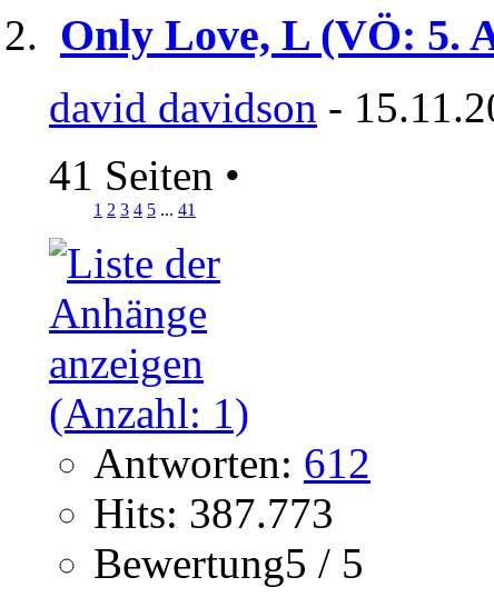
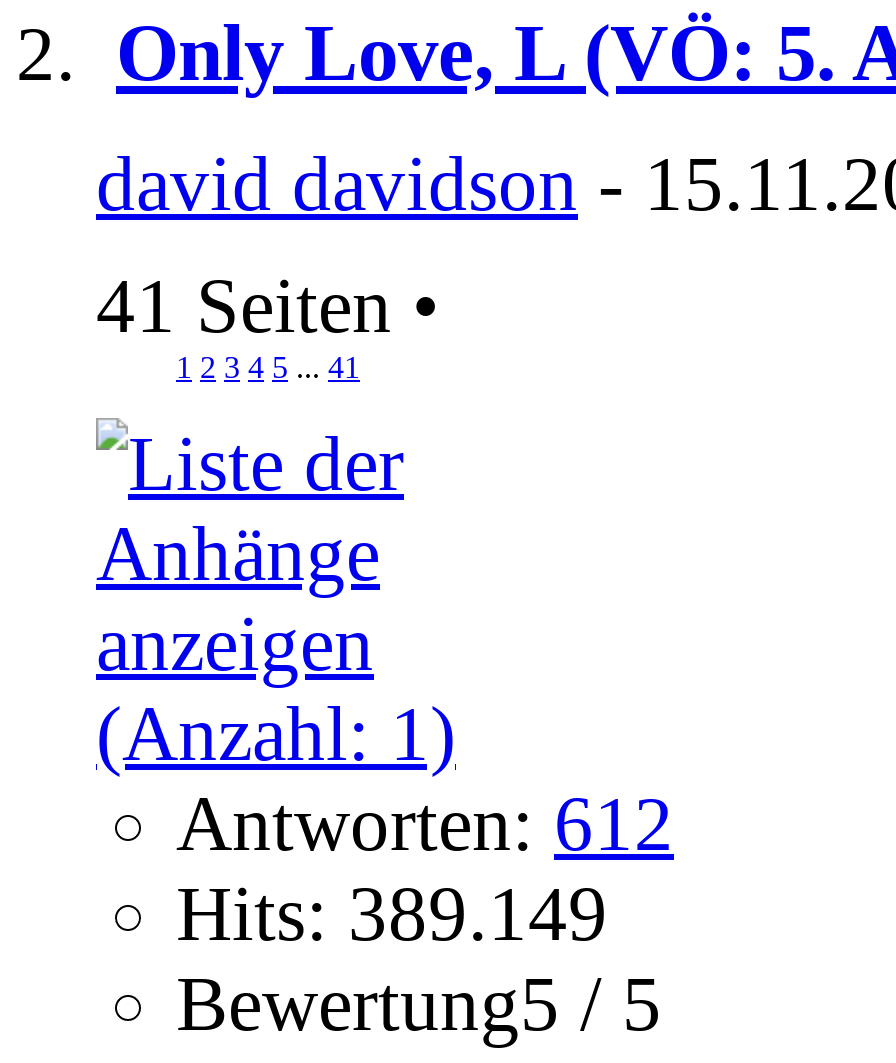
- Hits: 387.773
+ Hits: 389.149
